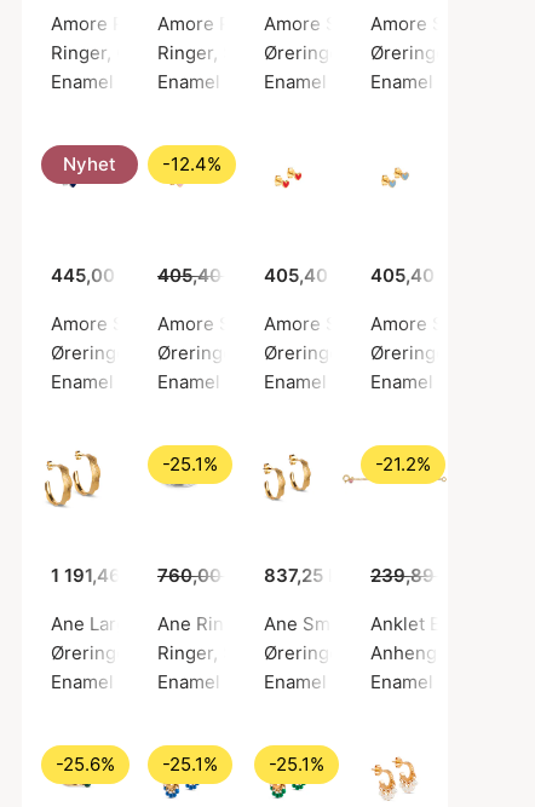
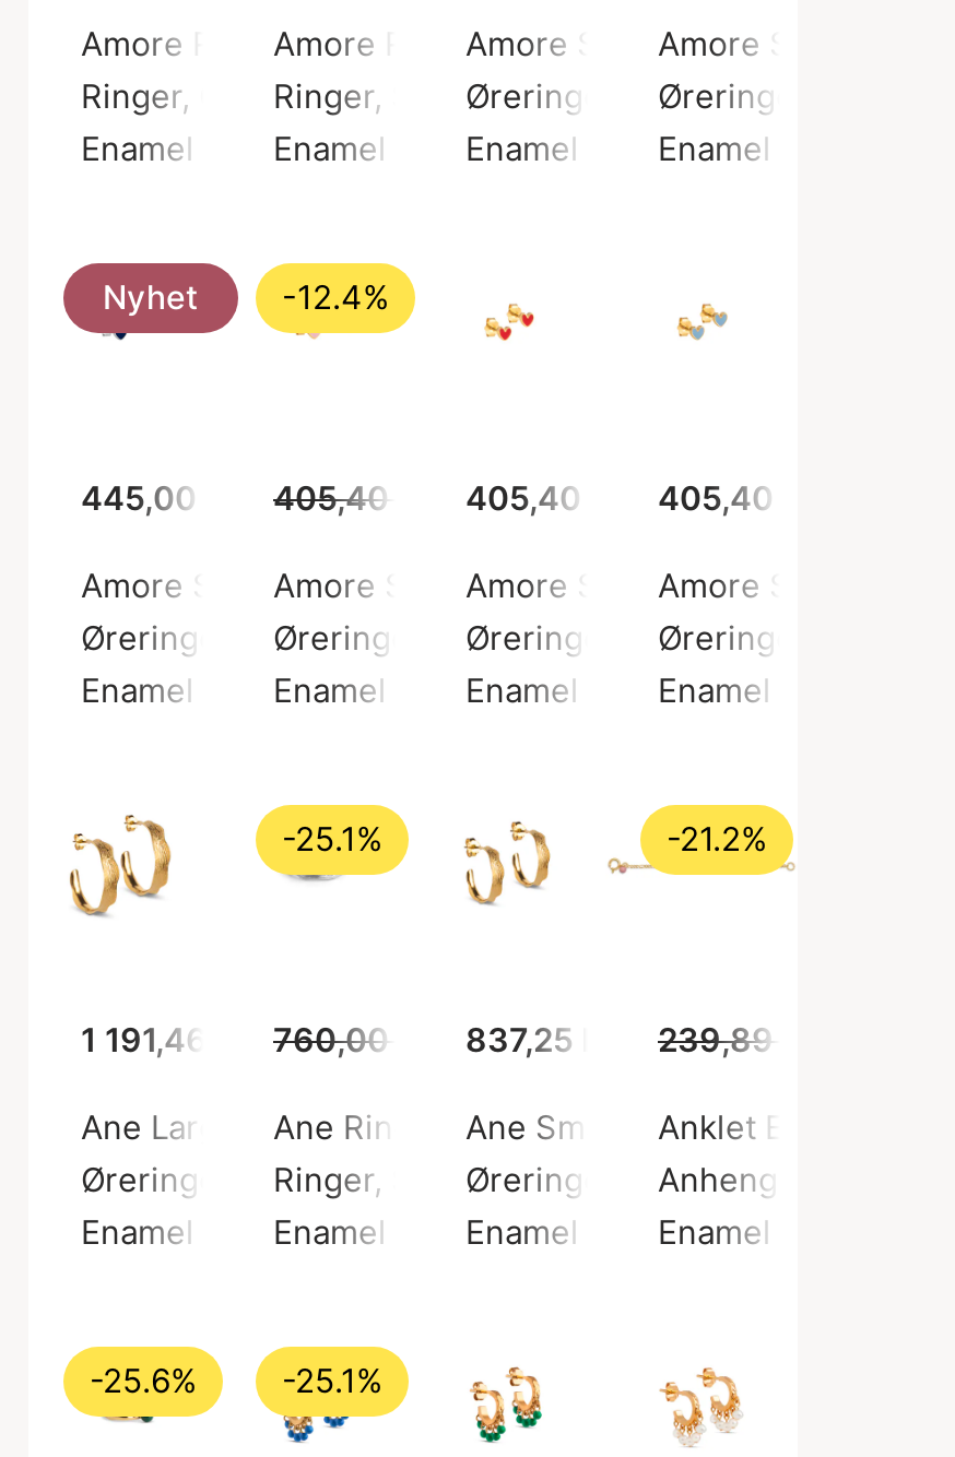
- -25.1%
